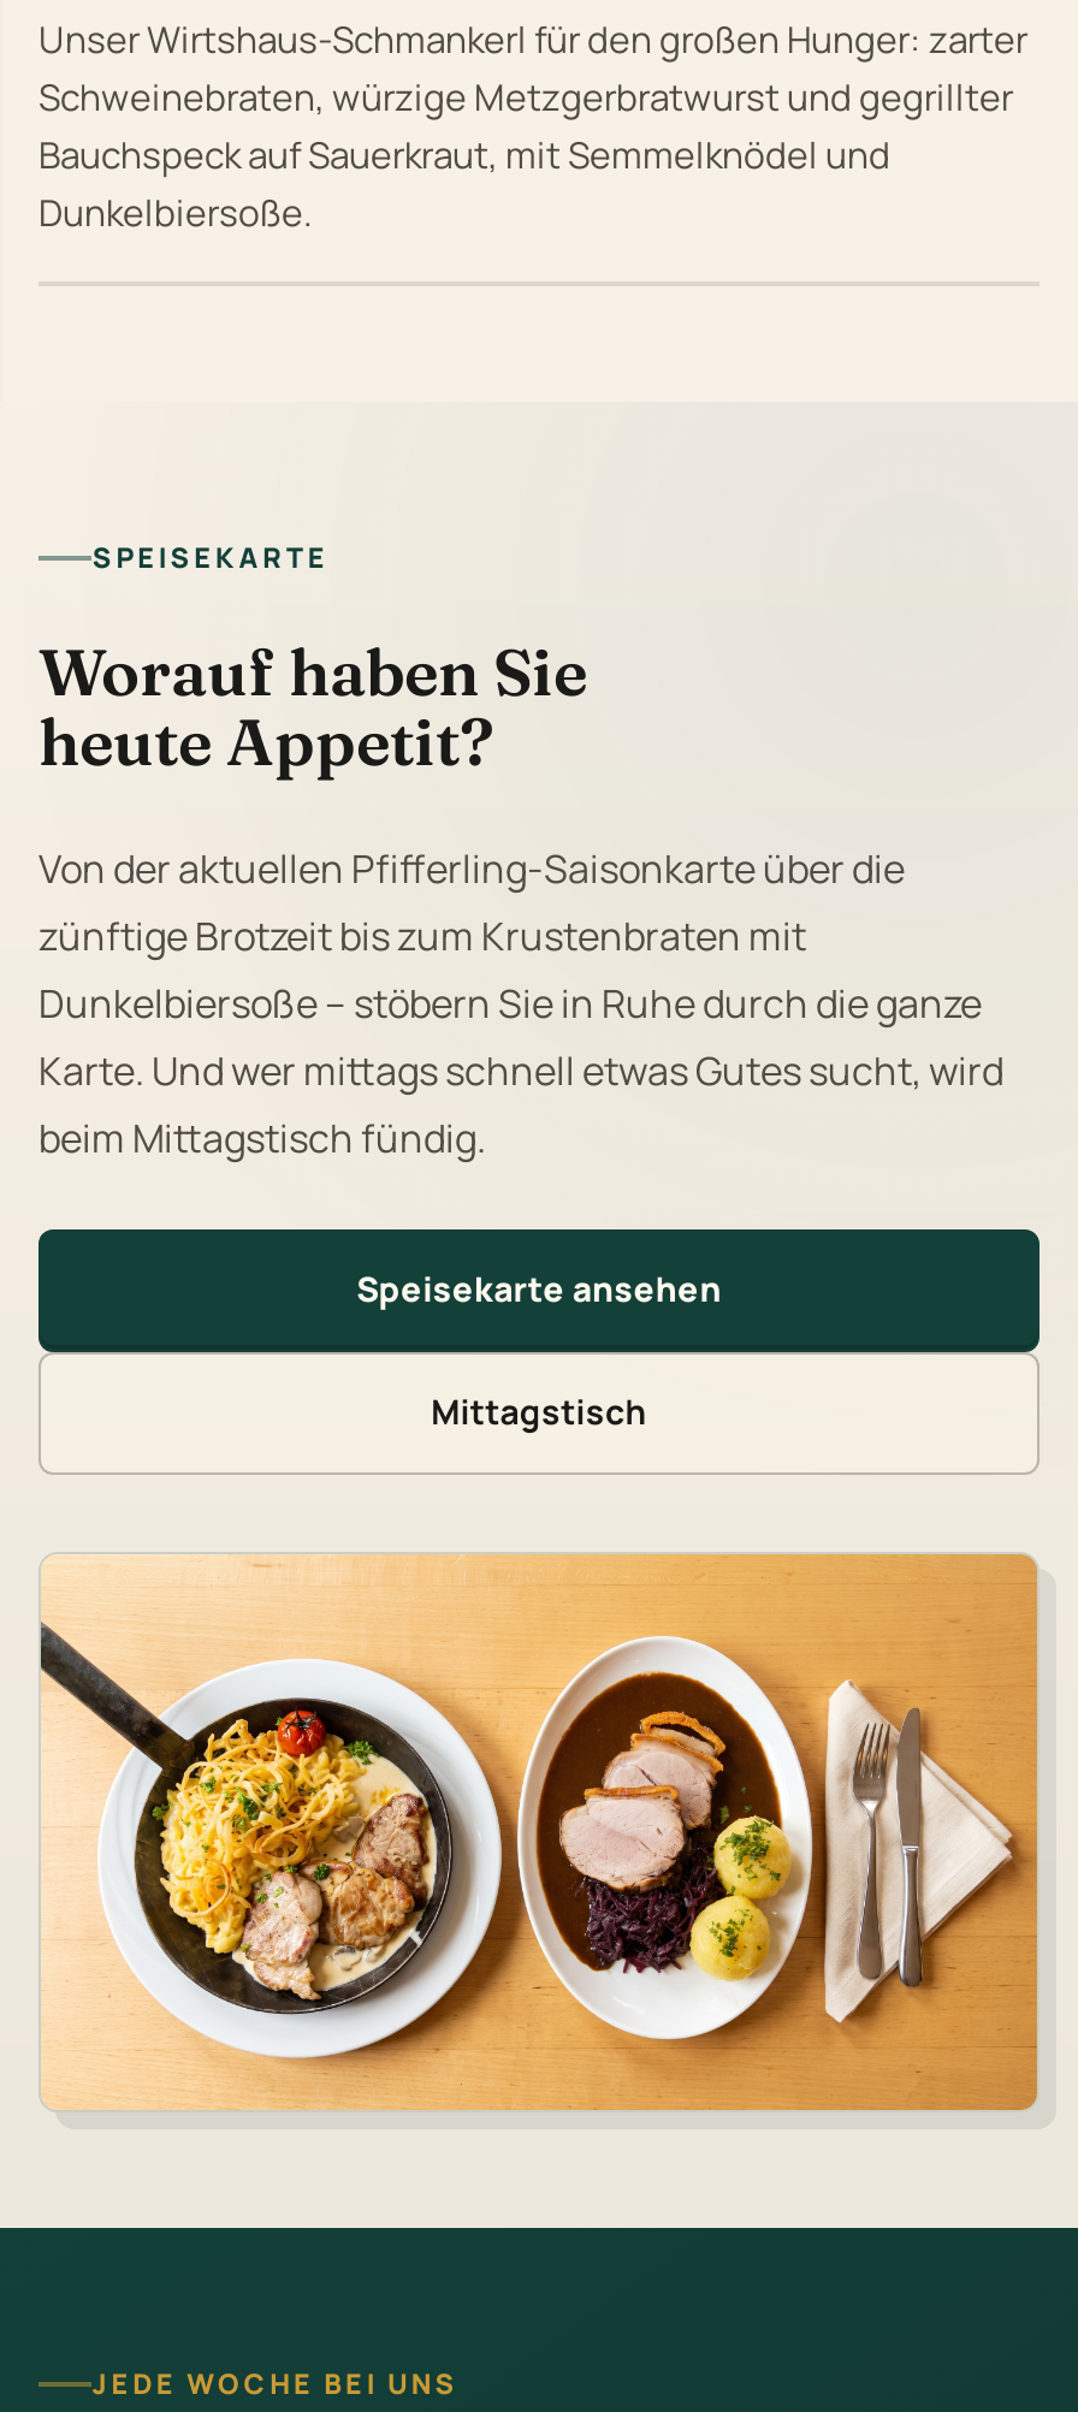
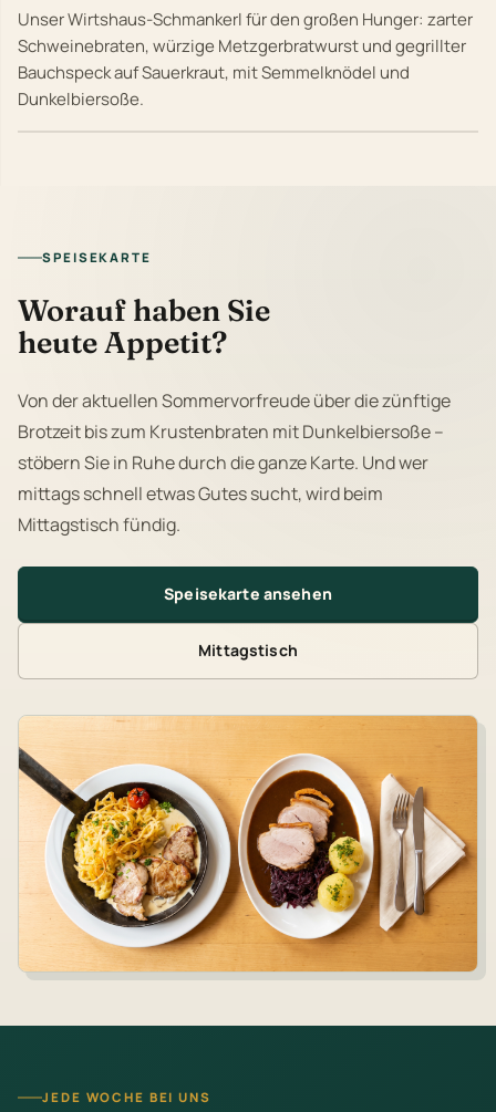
- Von der aktuellen Pfifferling-Saisonkarte über die
- zünftige Brotzeit bis zum Krustenbraten mit
- Dunkelbiersoße – stöbern Sie in Ruhe durch die ganze
- Karte. Und wer mittags schnell etwas Gutes sucht, wird
- beim Mittagstisch fündig.
+ Von der aktuellen Sommervorfreude über die zünftige
+ Brotzeit bis zum Krustenbraten mit Dunkelbiersoße –
+ stöbern Sie in Ruhe durch die ganze Karte. Und wer
+ mittags schnell etwas Gutes sucht, wird beim
+ Mittagstisch fündig.
